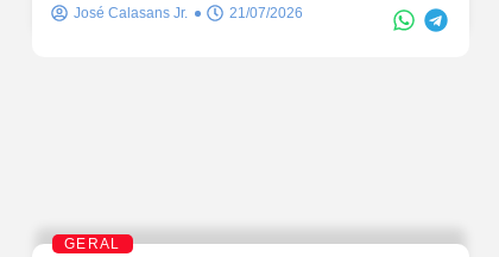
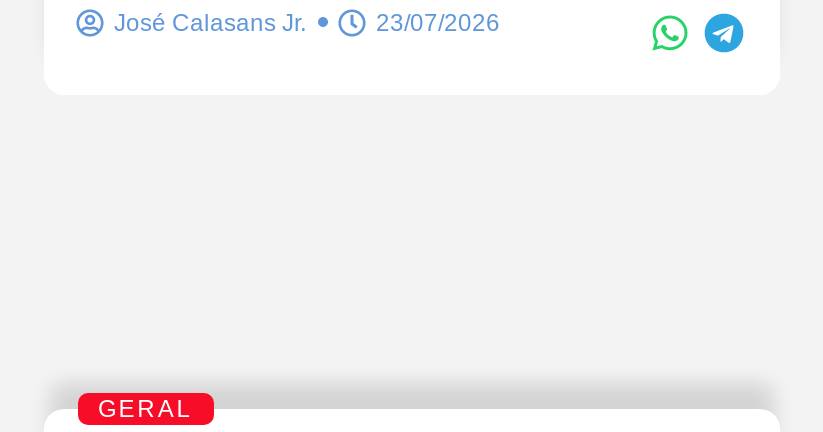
- 21/07/2026
+ 23/07/2026
